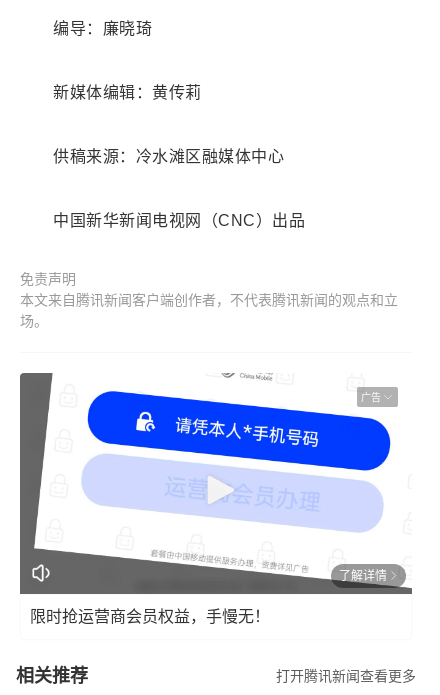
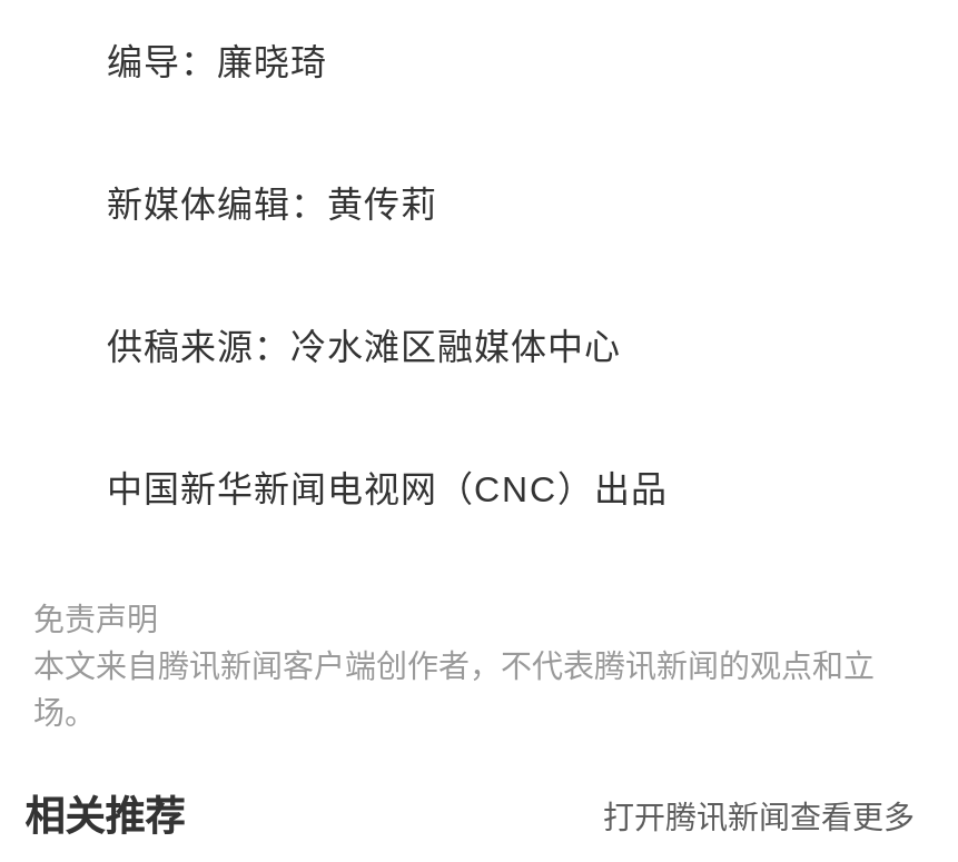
- [image]
- 广告

- 了解详情
- 限时抢运营商会员权益，手慢无！
